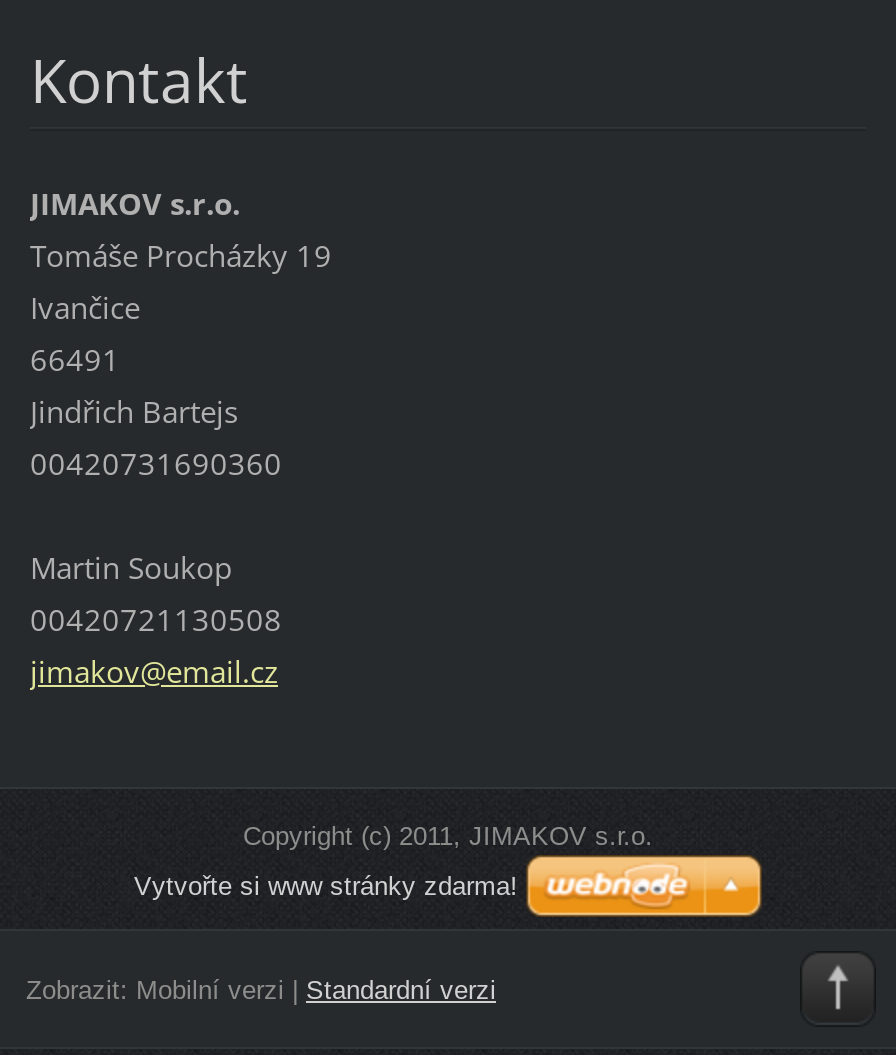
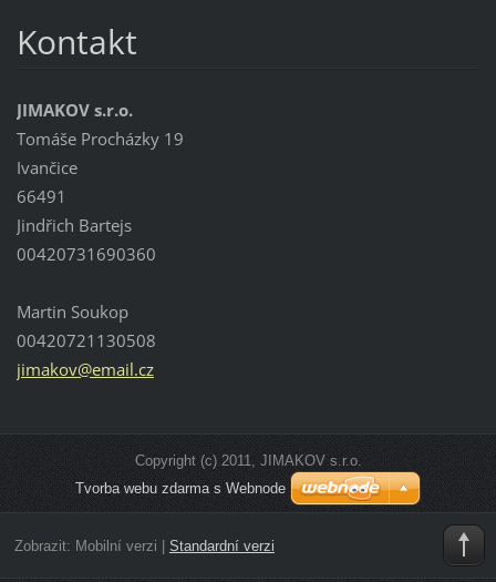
- Vytvořte si www stránky zdarma!
+ Tvorba webu zdarma s Webnode
